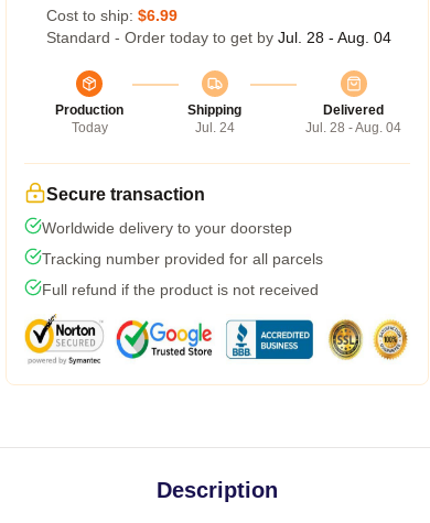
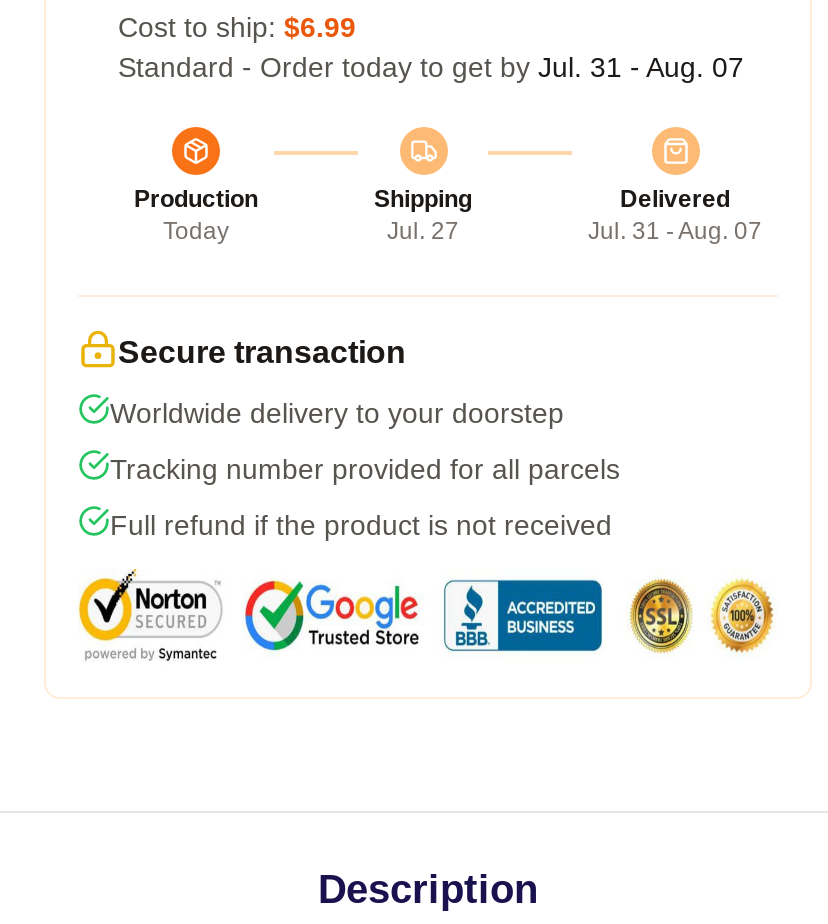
- Standard - Order today to get by Jul. 28 - Aug. 04
+ Standard - Order today to get by Jul. 31 - Aug. 07

- Jul. 24
+ Jul. 27

- Jul. 28 - Aug. 04
+ Jul. 31 - Aug. 07
